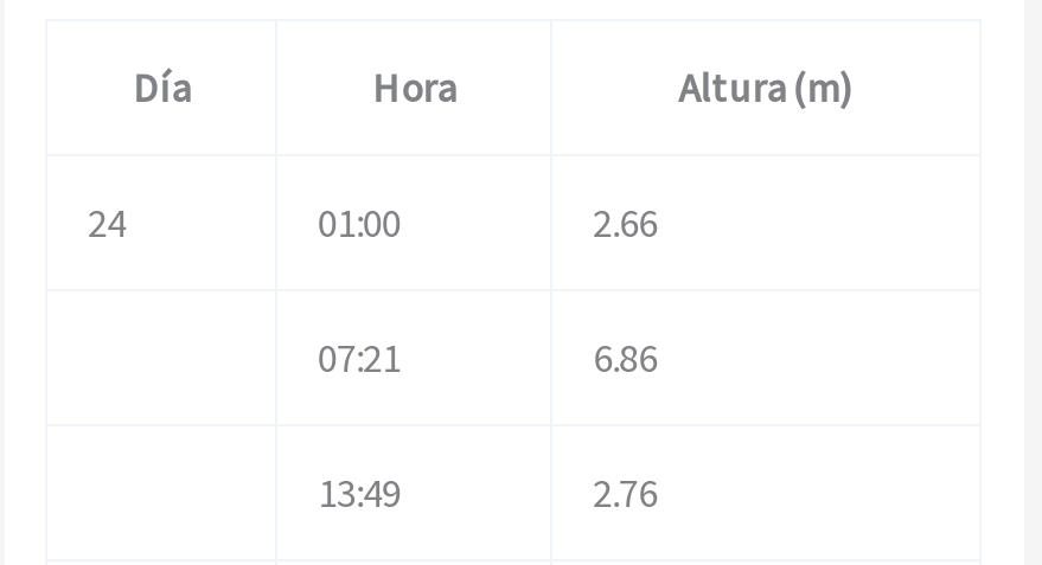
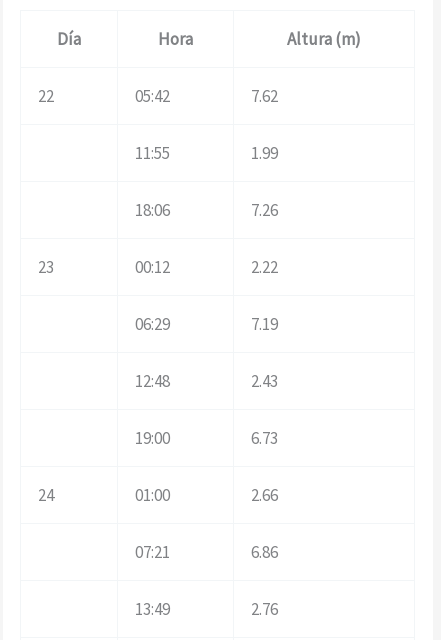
+ 22
+ 05:42
+ 7.62
+ 11:55
+ 1.99
+ 18:06
+ 7.26
+ 23
+ 00:12
+ 2.22
+ 06:29
+ 7.19
+ 12:48
+ 2.43
+ 19:00
+ 6.73
